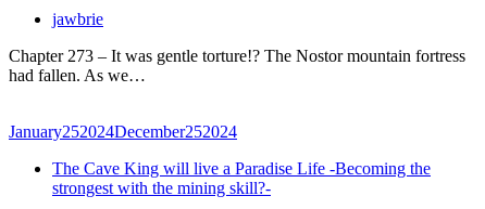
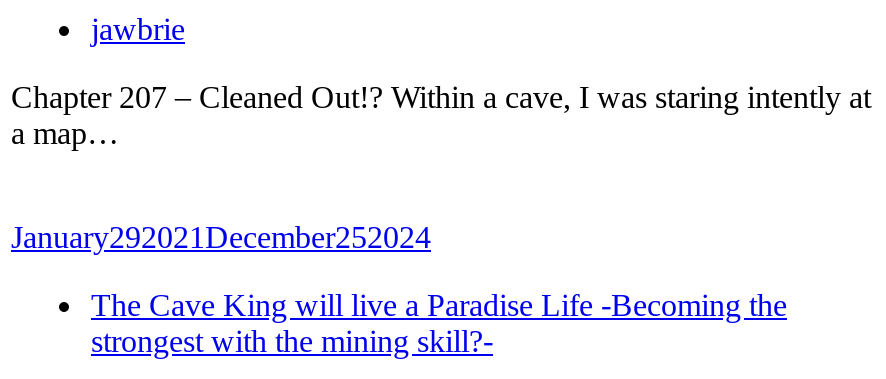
- Chapter 273 – It was gentle torture!? The Nostor mountain fortress
- had fallen. As we…
+ Chapter 207 – Cleaned Out!? Within a cave, I was staring intently at
+ a map…

- January252024 December252024
+ January292021 December252024
